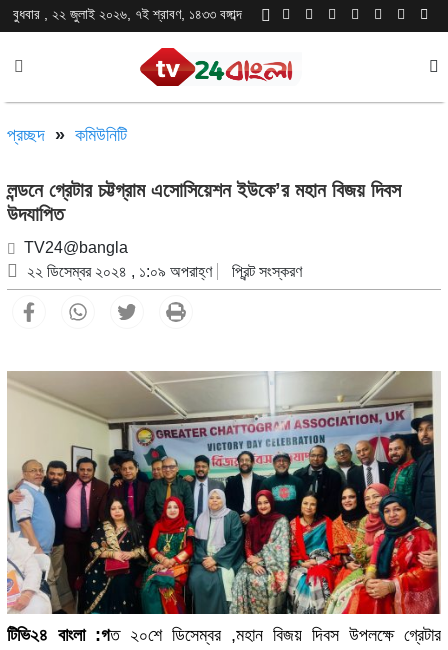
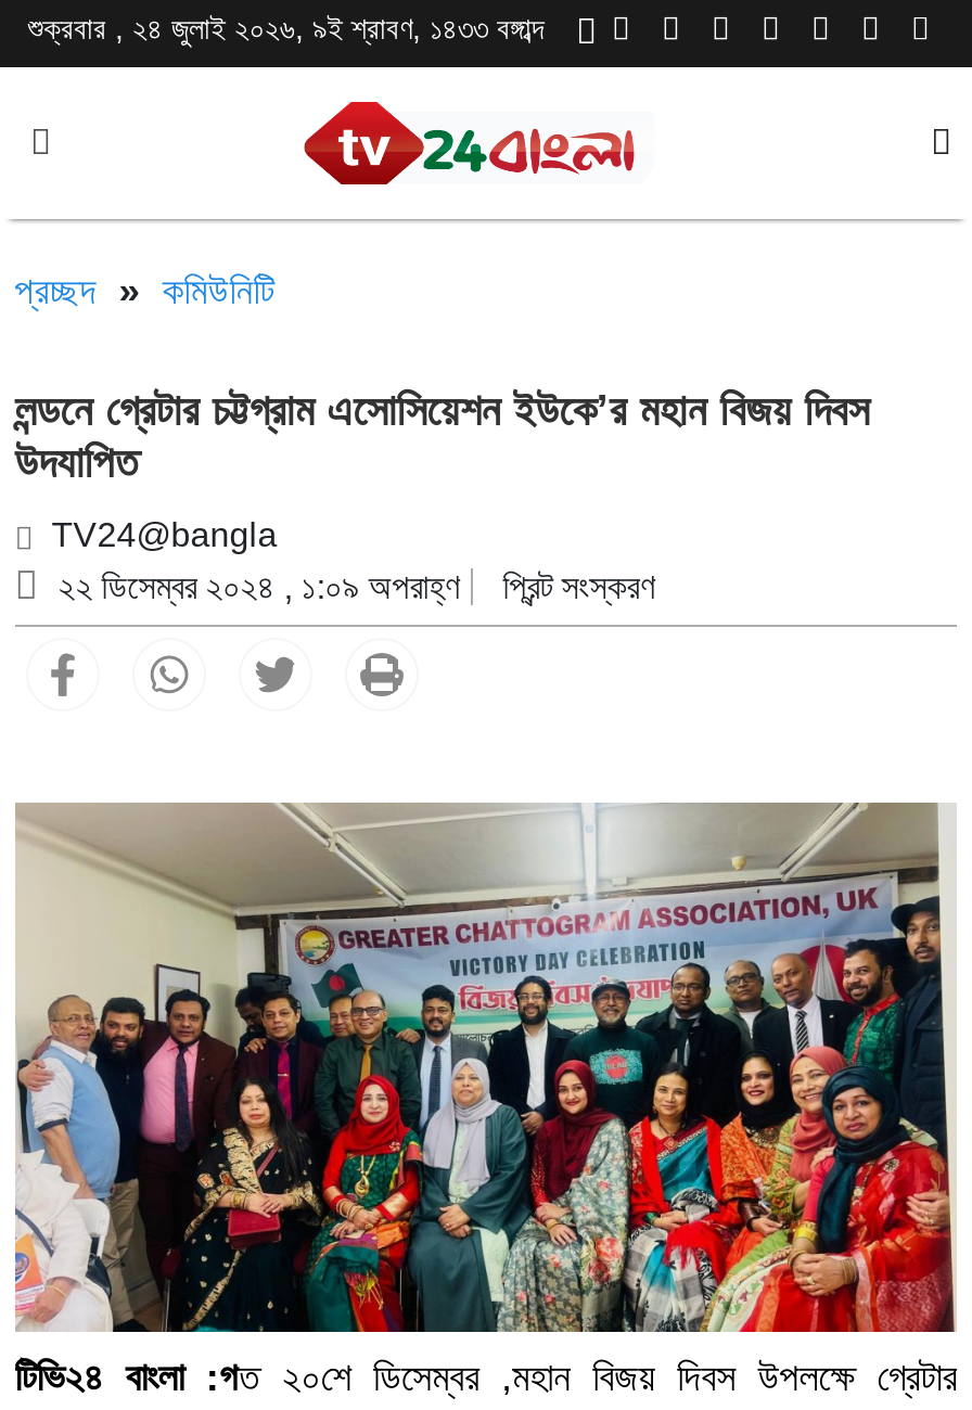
- বুধবার , ২২ জুলাই ২০২৬, ৭ই শ্রাবণ, ১৪৩৩ বঙ্গাব্দ
+ শুক্রবার , ২৪ জুলাই ২০২৬, ৯ই শ্রাবণ, ১৪৩৩ বঙ্গাব্দ
